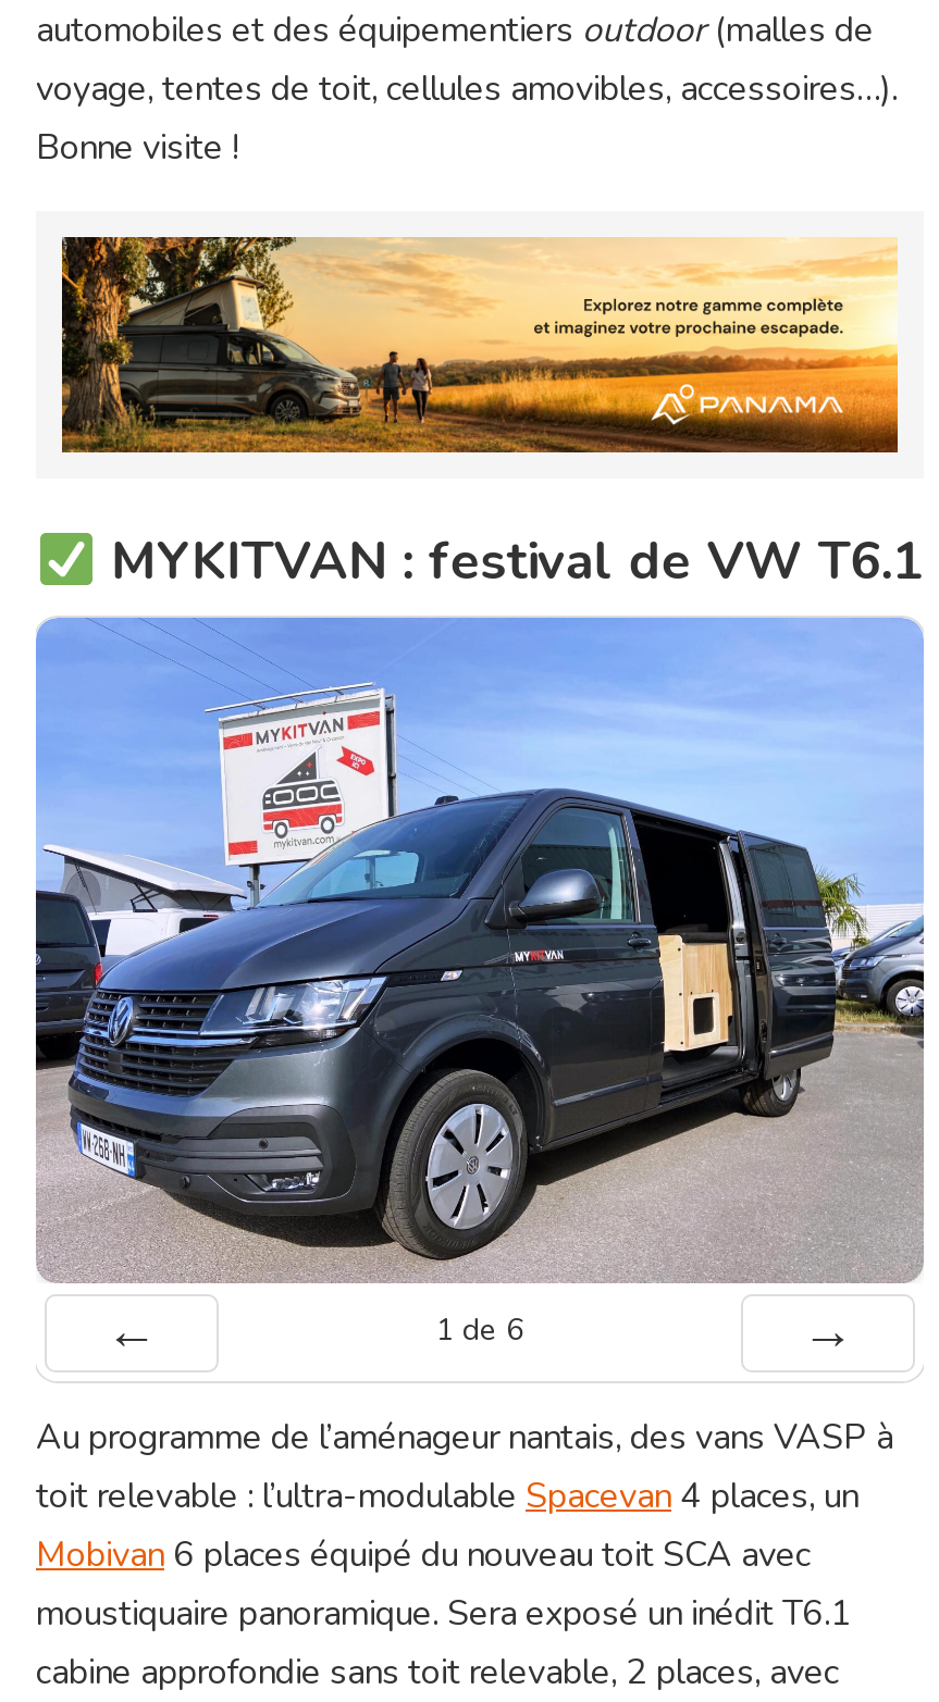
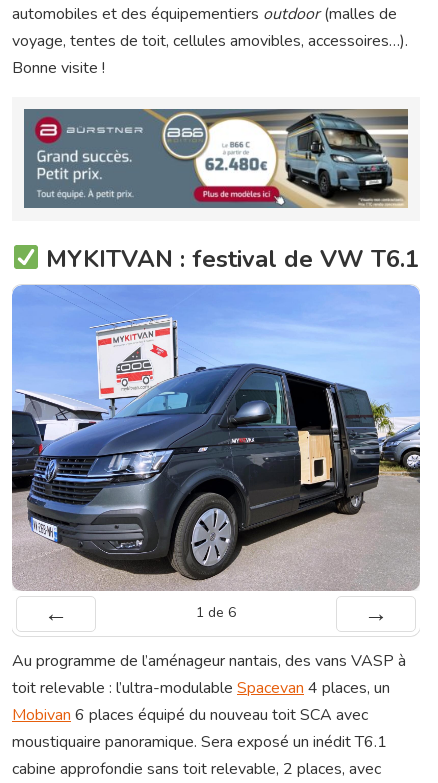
- [image]
+ [image]
